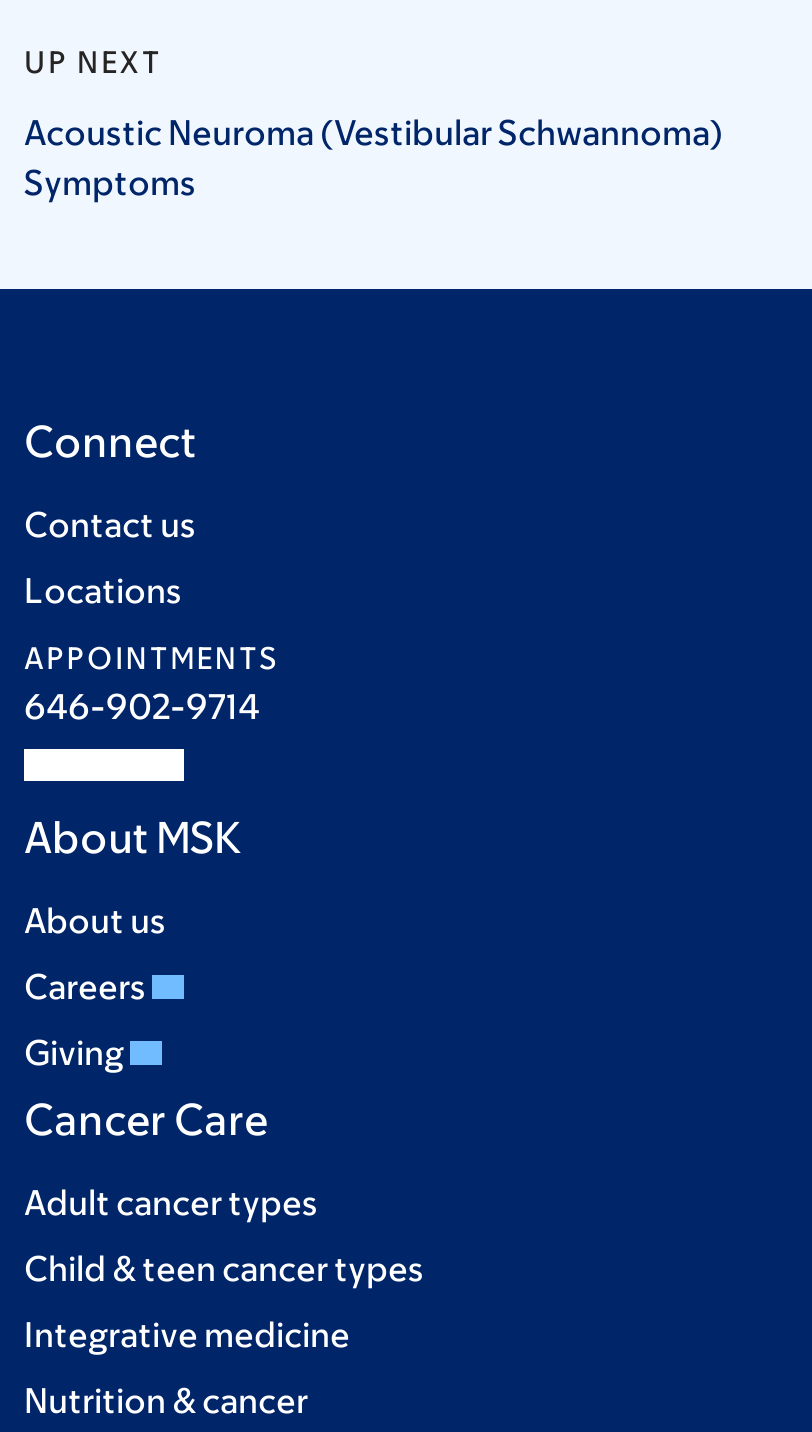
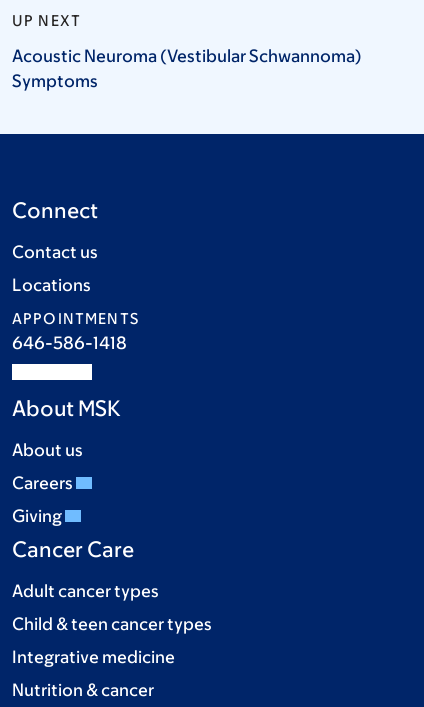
- 646-902-9714
+ 646-586-1418
